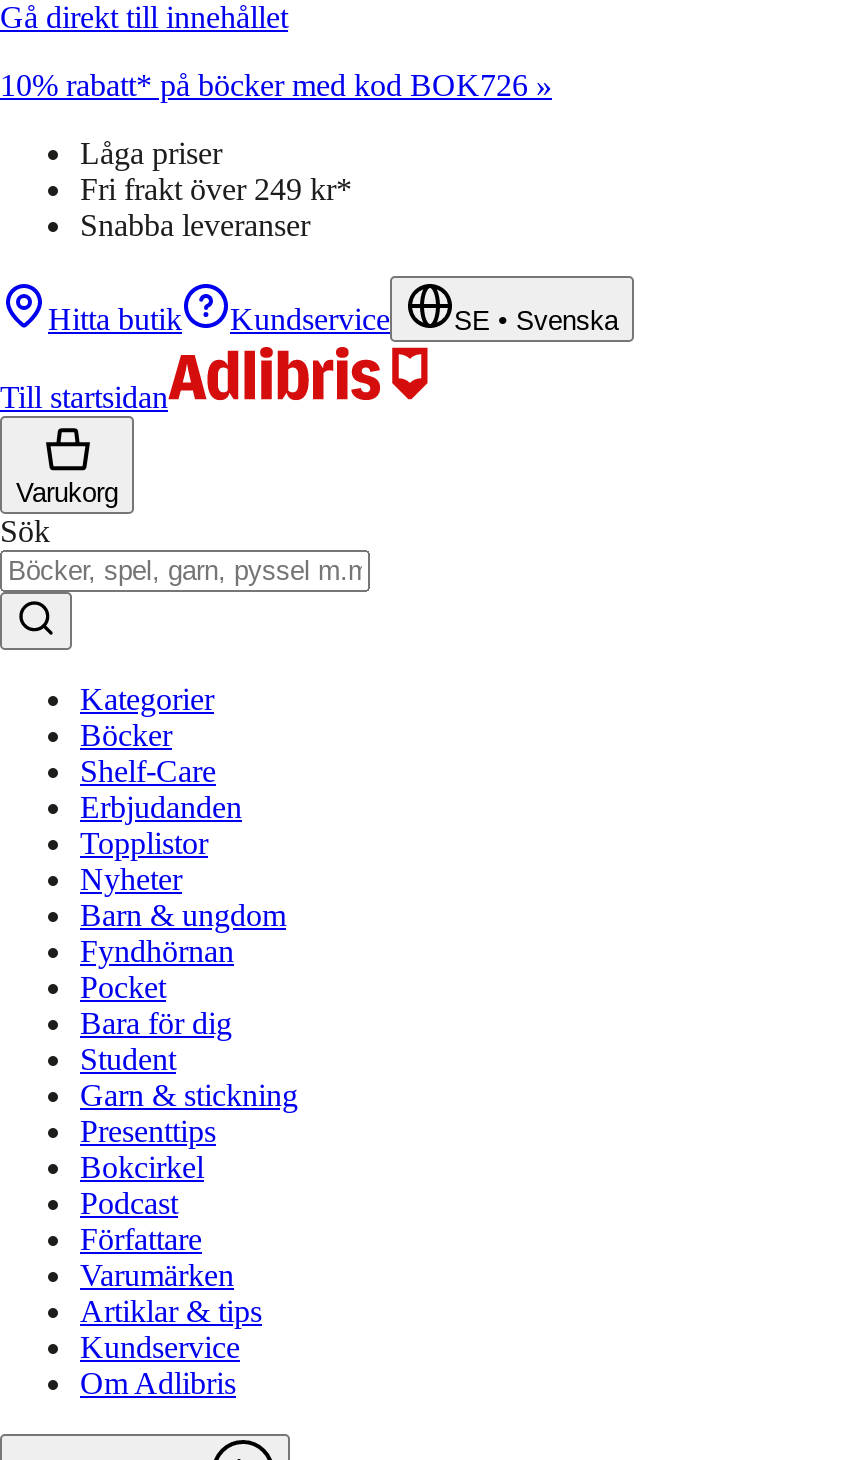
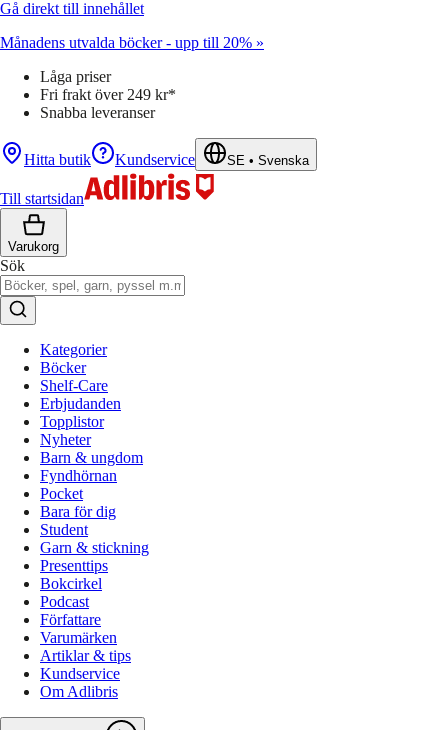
- 10% rabatt* på böcker med kod BOK726 »
+ Månadens utvalda böcker - upp till 20% »
